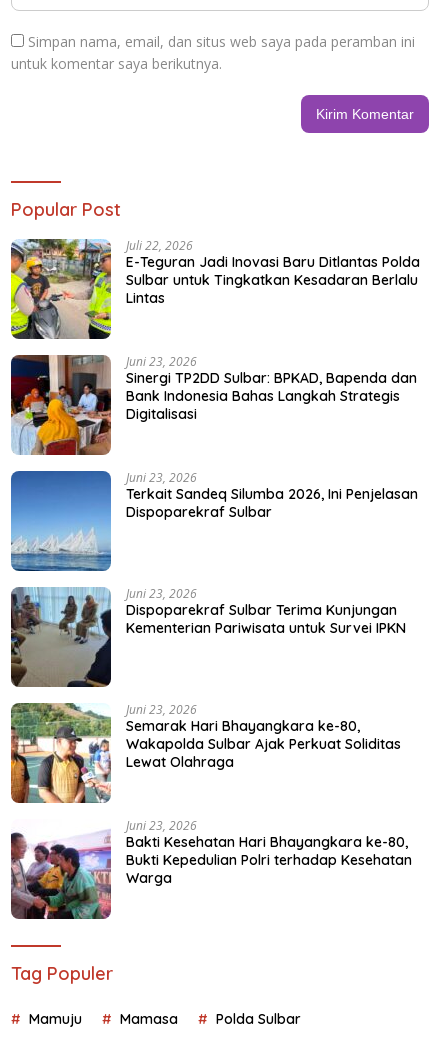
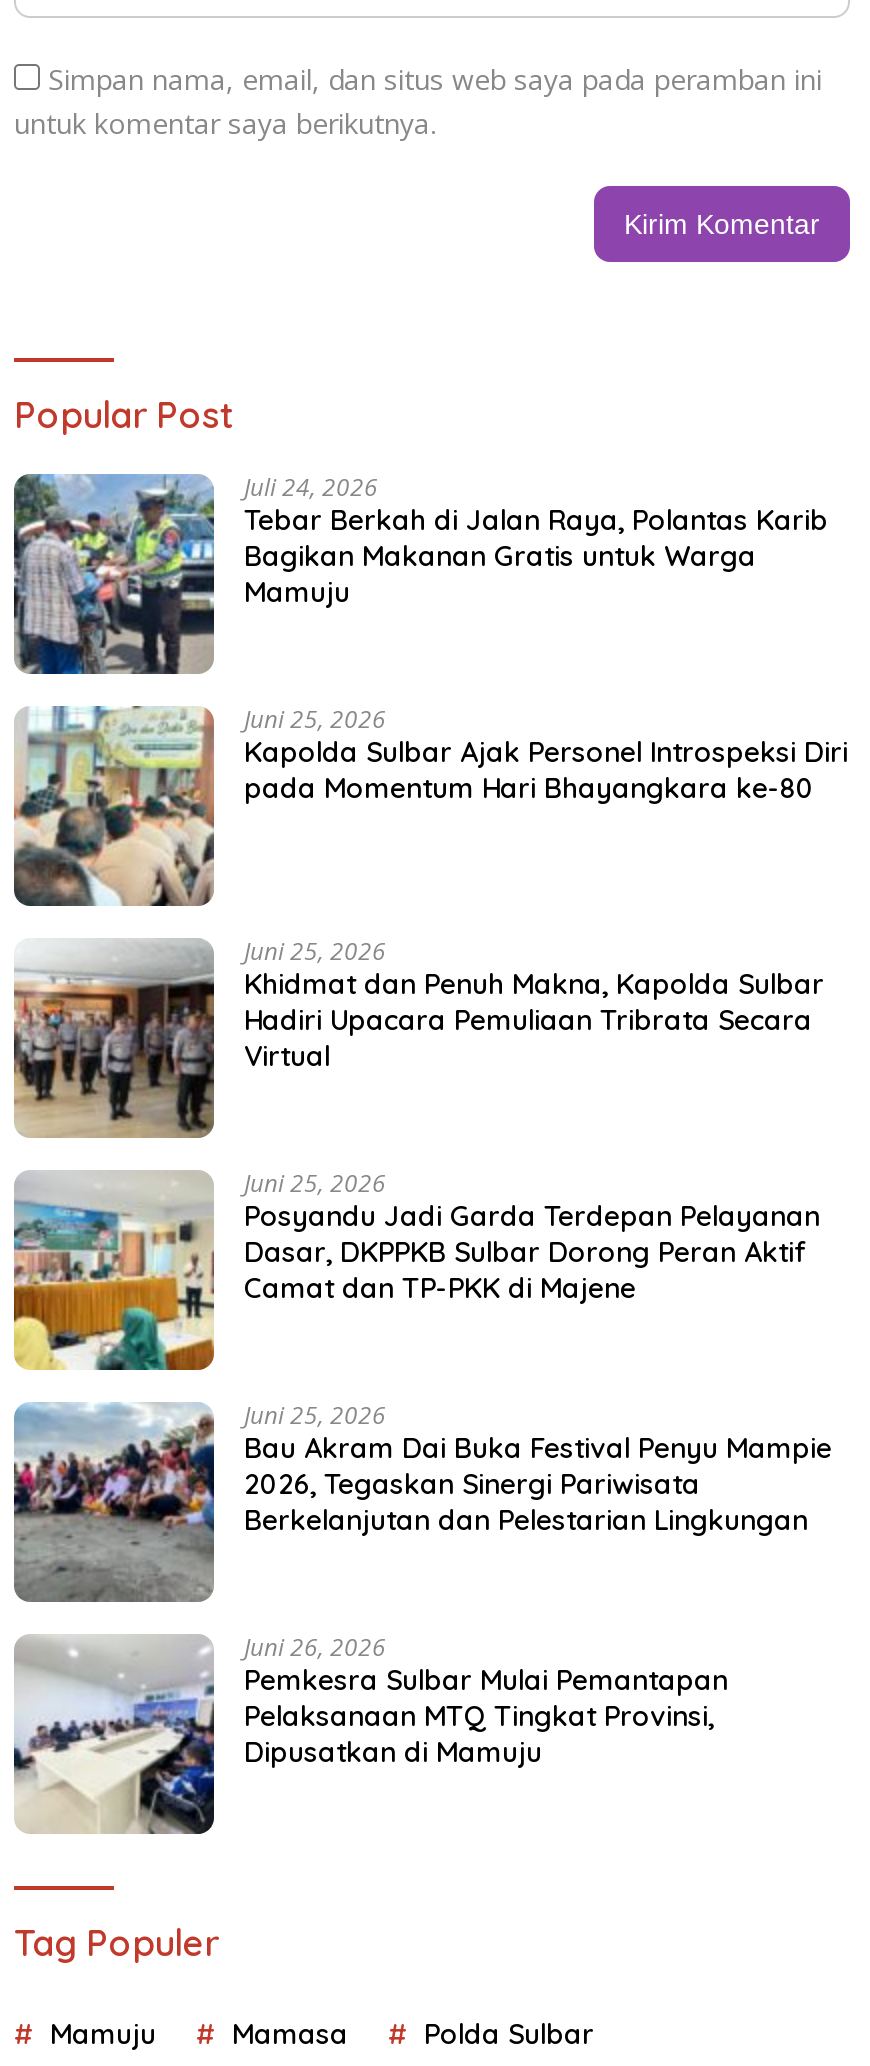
- [image]
- Juli 22, 2026
- E-Teguran Jadi Inovasi Baru Ditlantas Polda
- Sulbar untuk Tingkatkan Kesadaran Berlalu
- Lintas
+ [image]
+ Juli 24, 2026
+ Tebar Berkah di Jalan Raya, Polantas Karib
+ Bagikan Makanan Gratis untuk Warga
+ Mamuju

- [image]
- Juni 23, 2026
- Sinergi TP2DD Sulbar: BPKAD, Bapenda dan
- Bank Indonesia Bahas Langkah Strategis
- Digitalisasi
+ [image]
+ Juni 25, 2026
+ Kapolda Sulbar Ajak Personel Introspeksi Diri
+ pada Momentum Hari Bhayangkara ke-80

- [image]
- Juni 23, 2026
- Terkait Sandeq Silumba 2026, Ini Penjelasan
- Dispoparekraf Sulbar
+ [image]
+ Juni 25, 2026
+ Khidmat dan Penuh Makna, Kapolda Sulbar
+ Hadiri Upacara Pemuliaan Tribrata Secara
+ Virtual

- [image]
- Juni 23, 2026
- Dispoparekraf Sulbar Terima Kunjungan
- Kementerian Pariwisata untuk Survei IPKN
+ [image]
+ Juni 25, 2026
+ Posyandu Jadi Garda Terdepan Pelayanan
+ Dasar, DKPPKB Sulbar Dorong Peran Aktif
+ Camat dan TP-PKK di Majene

- [image]
- Juni 23, 2026
- Semarak Hari Bhayangkara ke-80,
- Wakapolda Sulbar Ajak Perkuat Soliditas
- Lewat Olahraga
+ [image]
+ Juni 25, 2026
+ Bau Akram Dai Buka Festival Penyu Mampie
+ 2026, Tegaskan Sinergi Pariwisata
+ Berkelanjutan dan Pelestarian Lingkungan

- [image]
- Juni 23, 2026
- Bakti Kesehatan Hari Bhayangkara ke-80,
- Bukti Kepedulian Polri terhadap Kesehatan
- Warga
+ [image]
+ Juni 26, 2026
+ Pemkesra Sulbar Mulai Pemantapan
+ Pelaksanaan MTQ Tingkat Provinsi,
+ Dipusatkan di Mamuju
